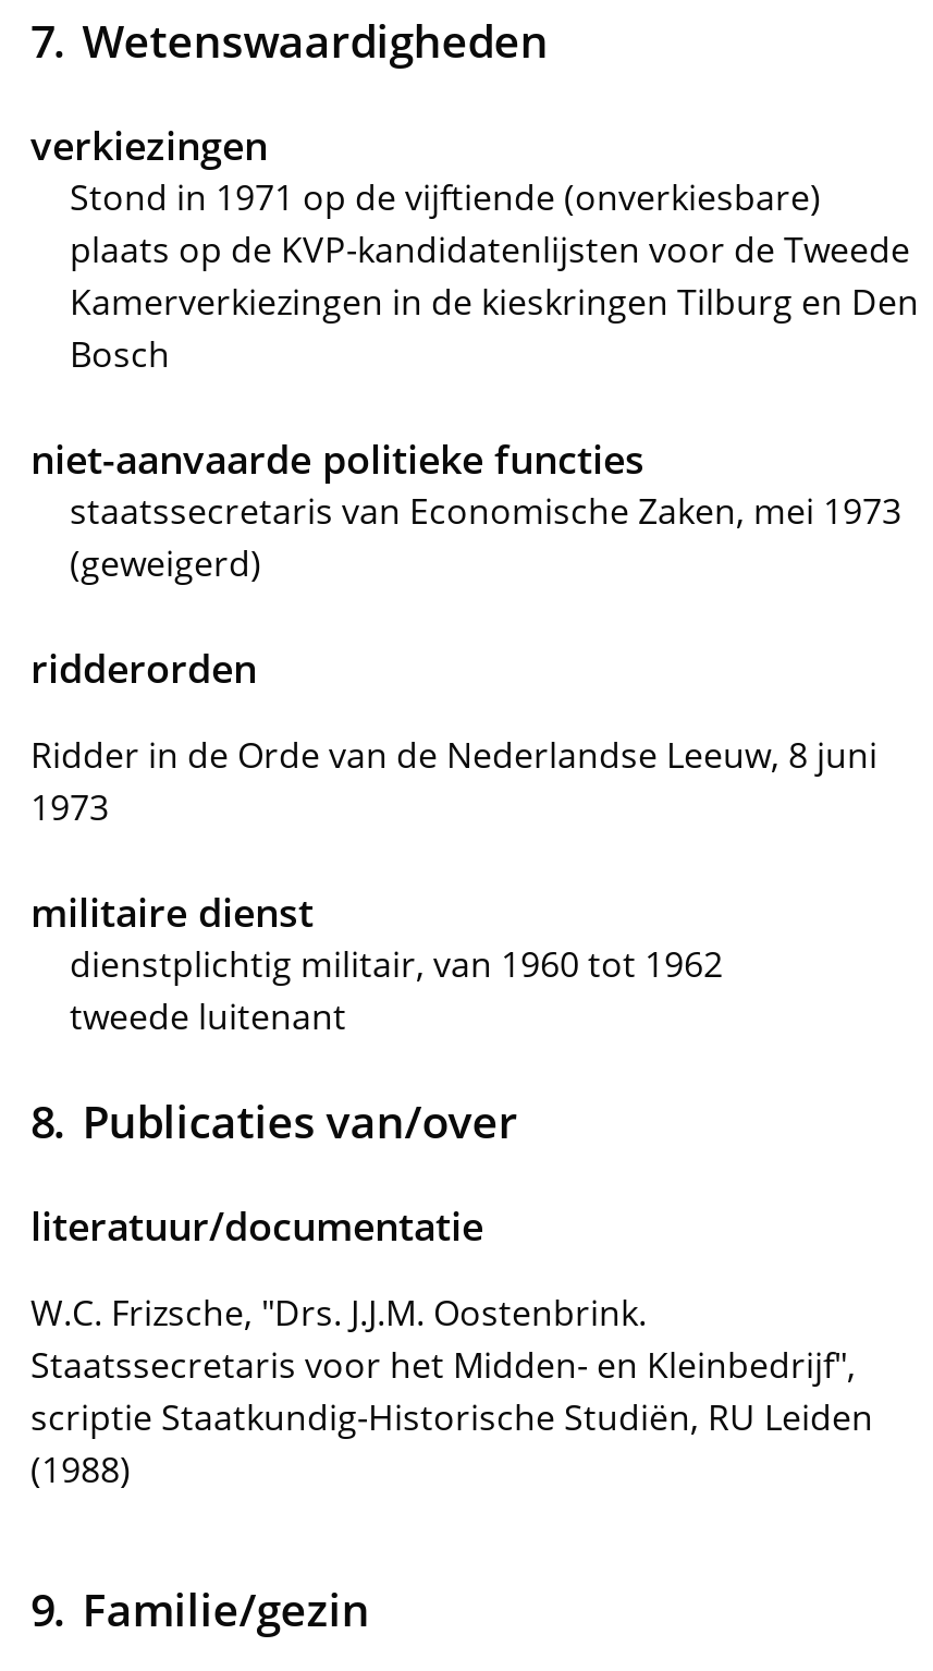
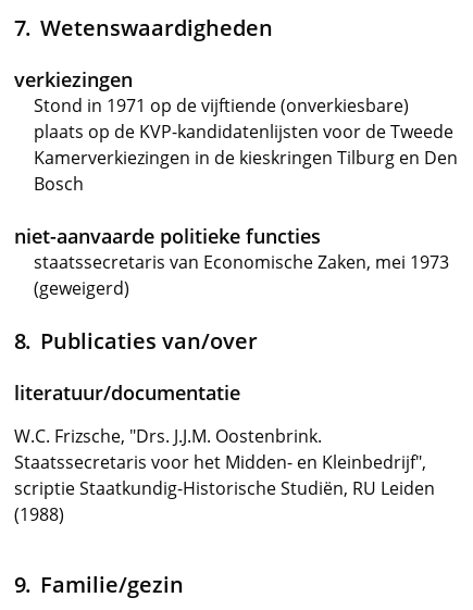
- ridderorden
- Ridder in de Orde van de Nederlandse Leeuw, 8 juni
- 1973
- militaire dienst
- dienstplichtig militair, van 1960 tot 1962
- tweede luitenant
